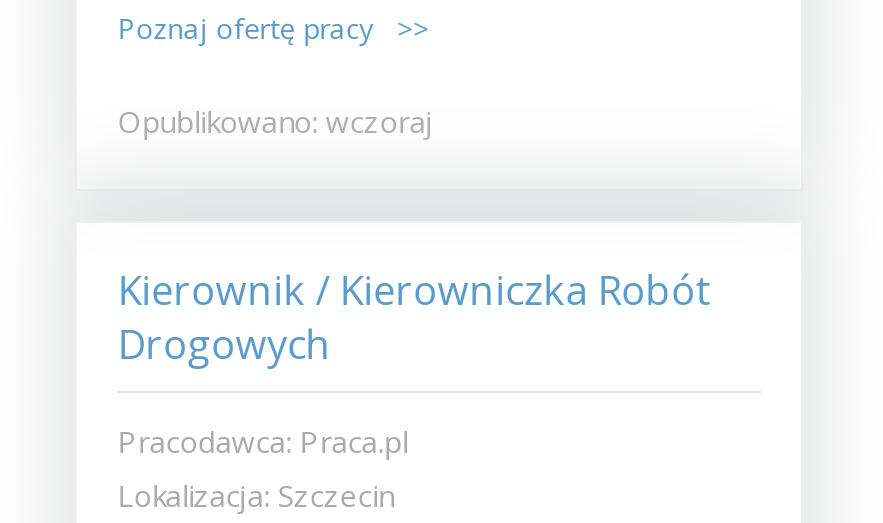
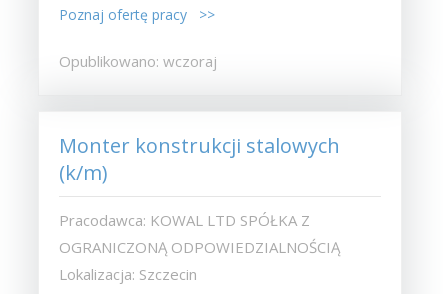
- Kierownik / Kierowniczka Robót
- Drogowych
+ Monter konstrukcji stalowych
+ (k/m)

- Pracodawca: Praca.pl
+ Pracodawca: KOWAL LTD SPÓŁKA Z
+ OGRANICZONĄ ODPOWIEDZIALNOŚCIĄ
